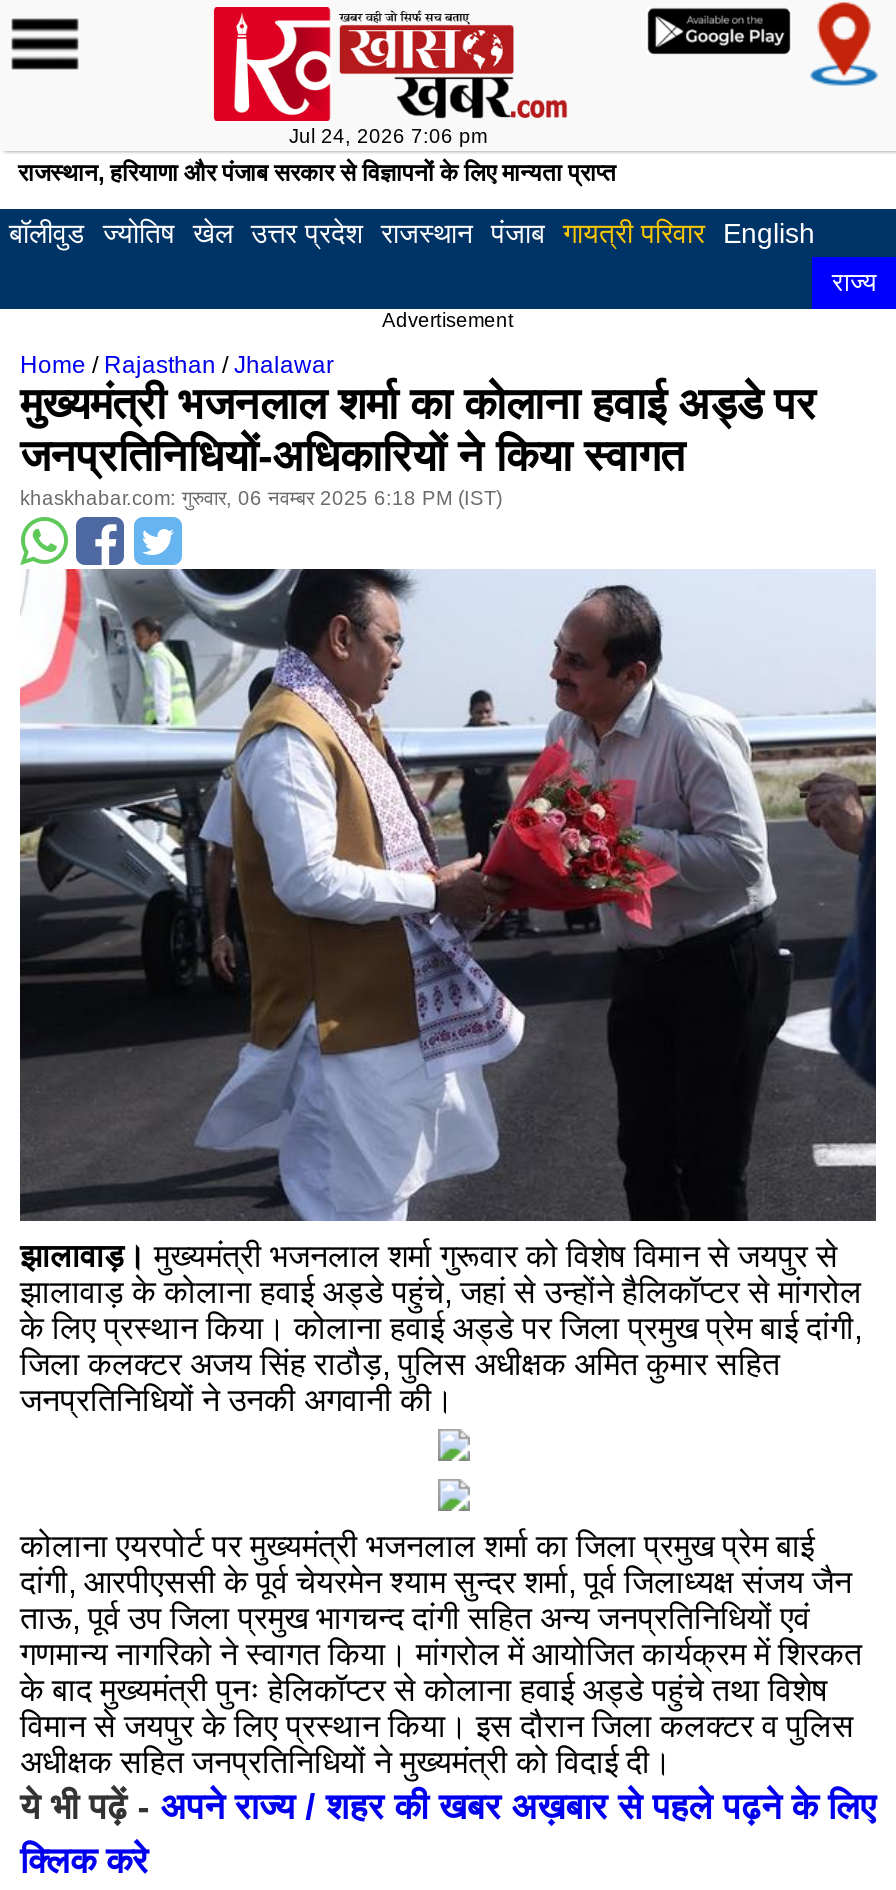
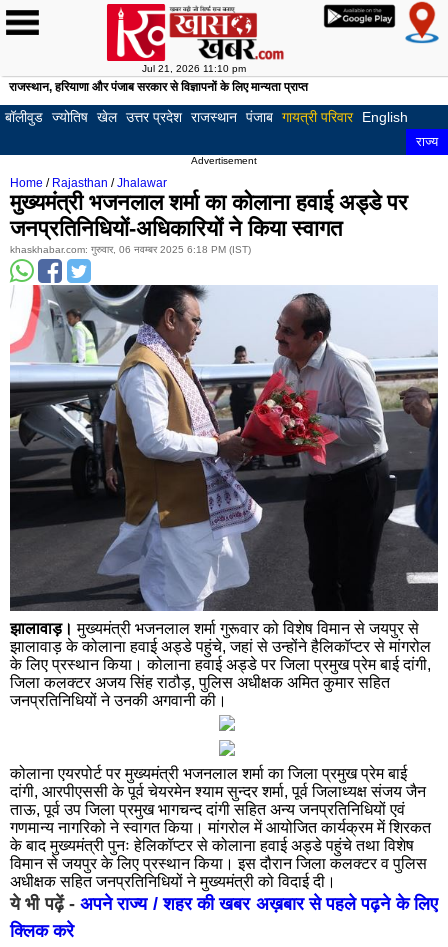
- Jul 24, 2026 7:06 pm
+ Jul 21, 2026 11:10 pm
